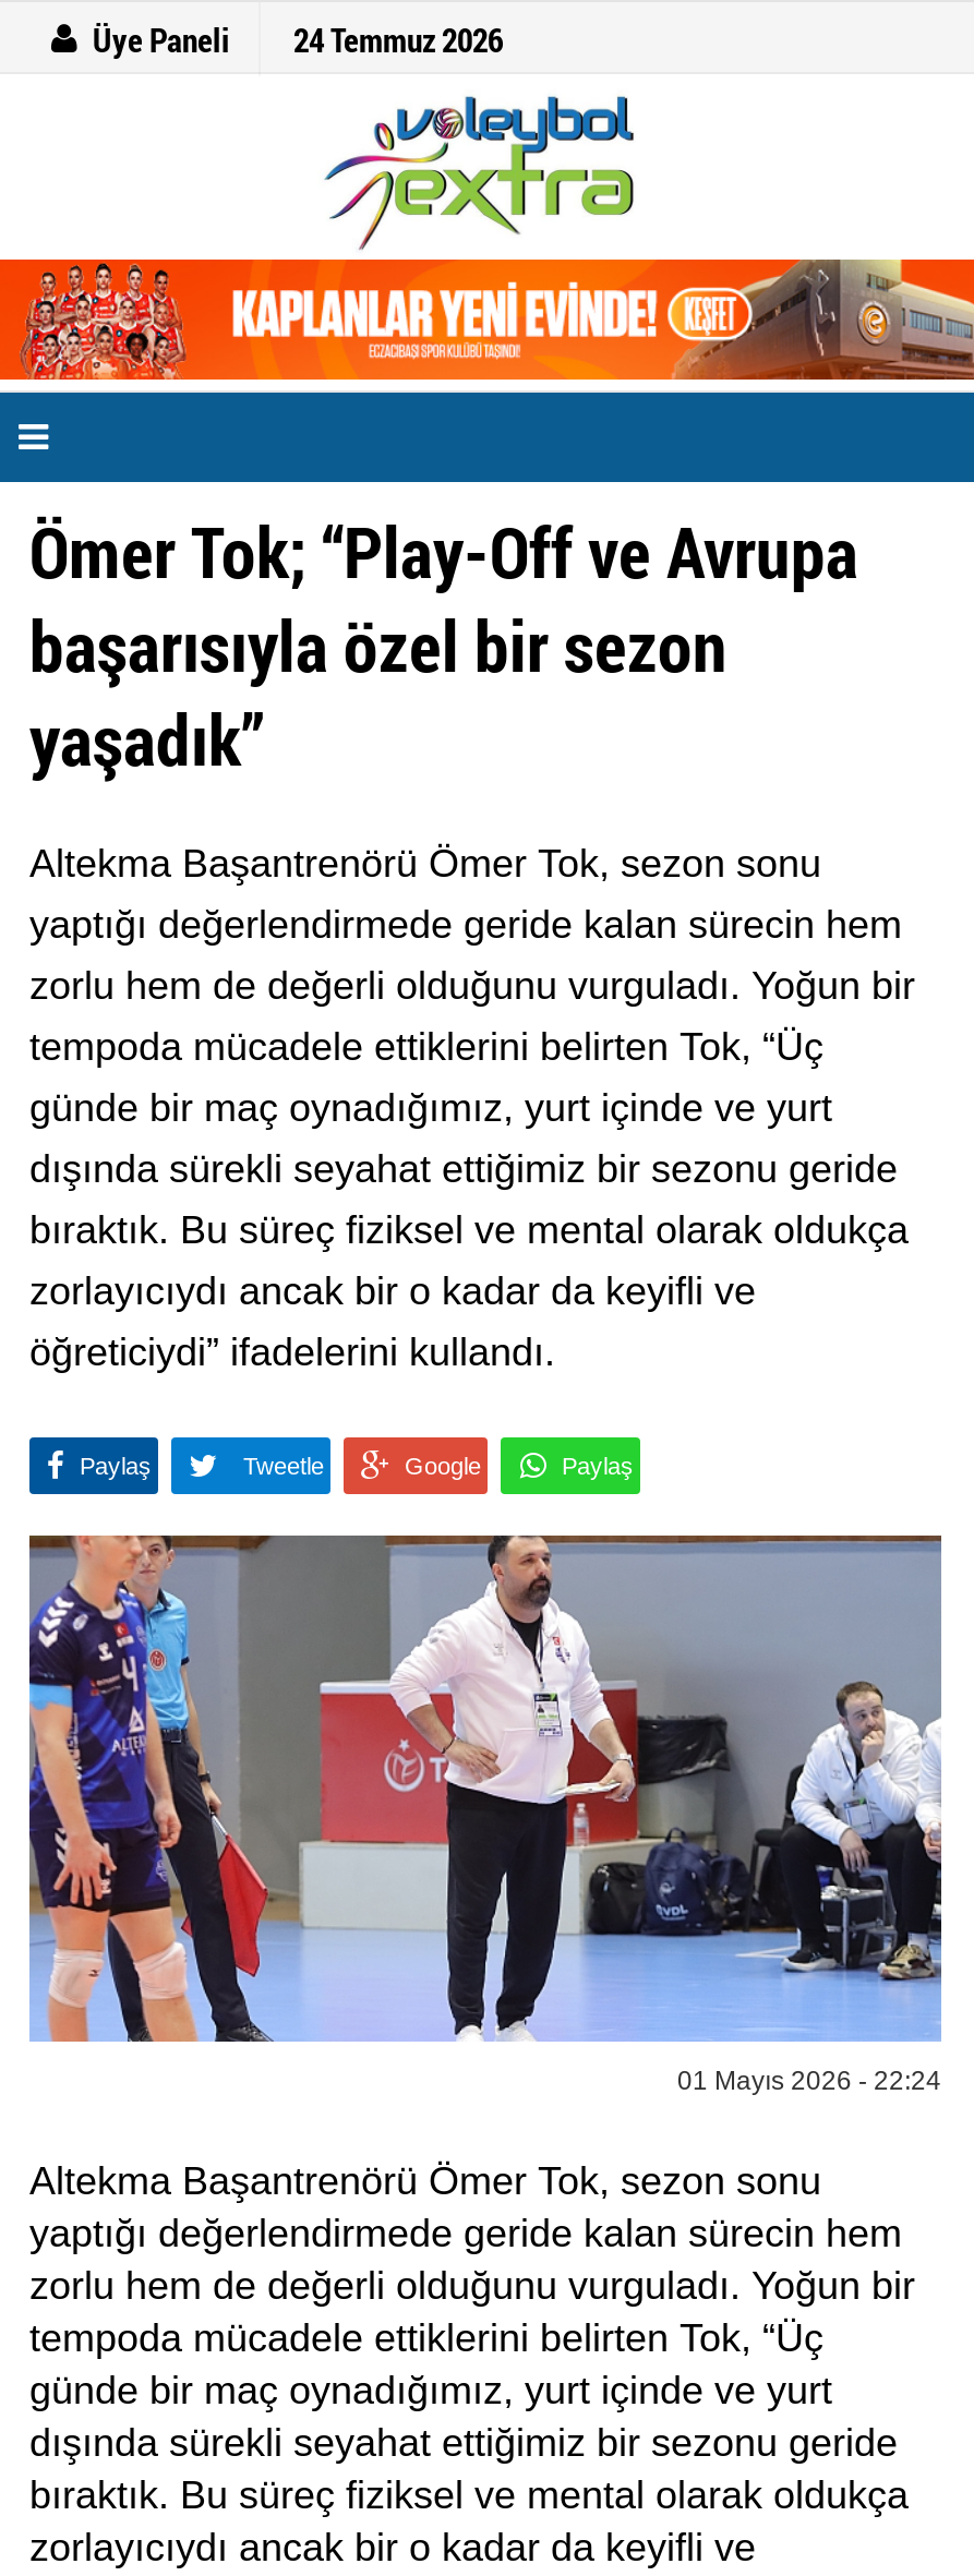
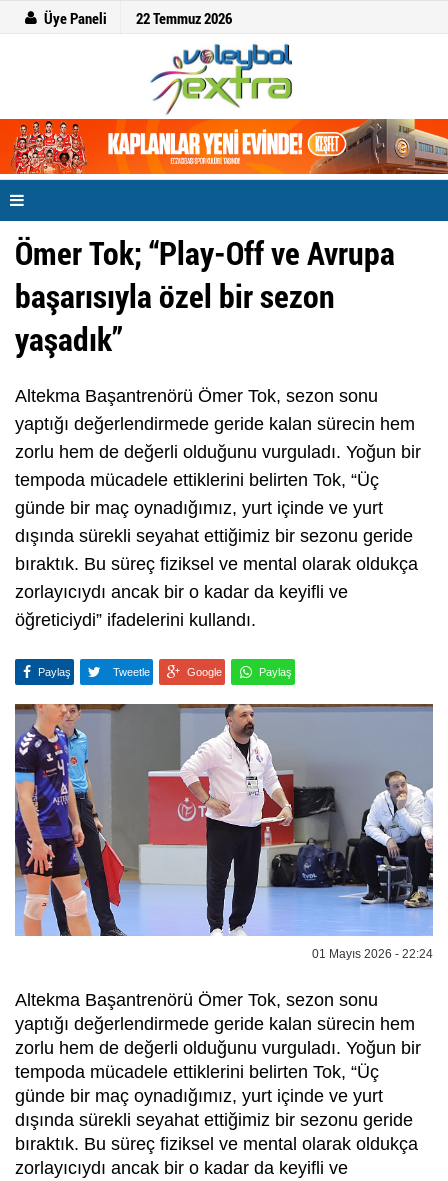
- Üye Paneli 24 Temmuz 2026
+ Üye Paneli 22 Temmuz 2026
